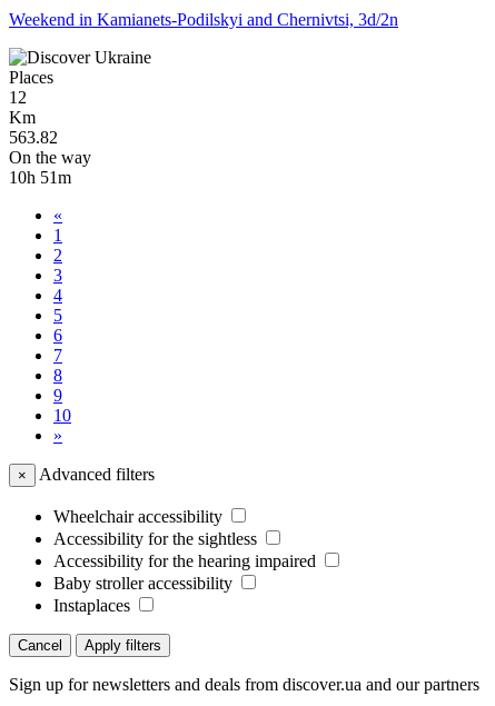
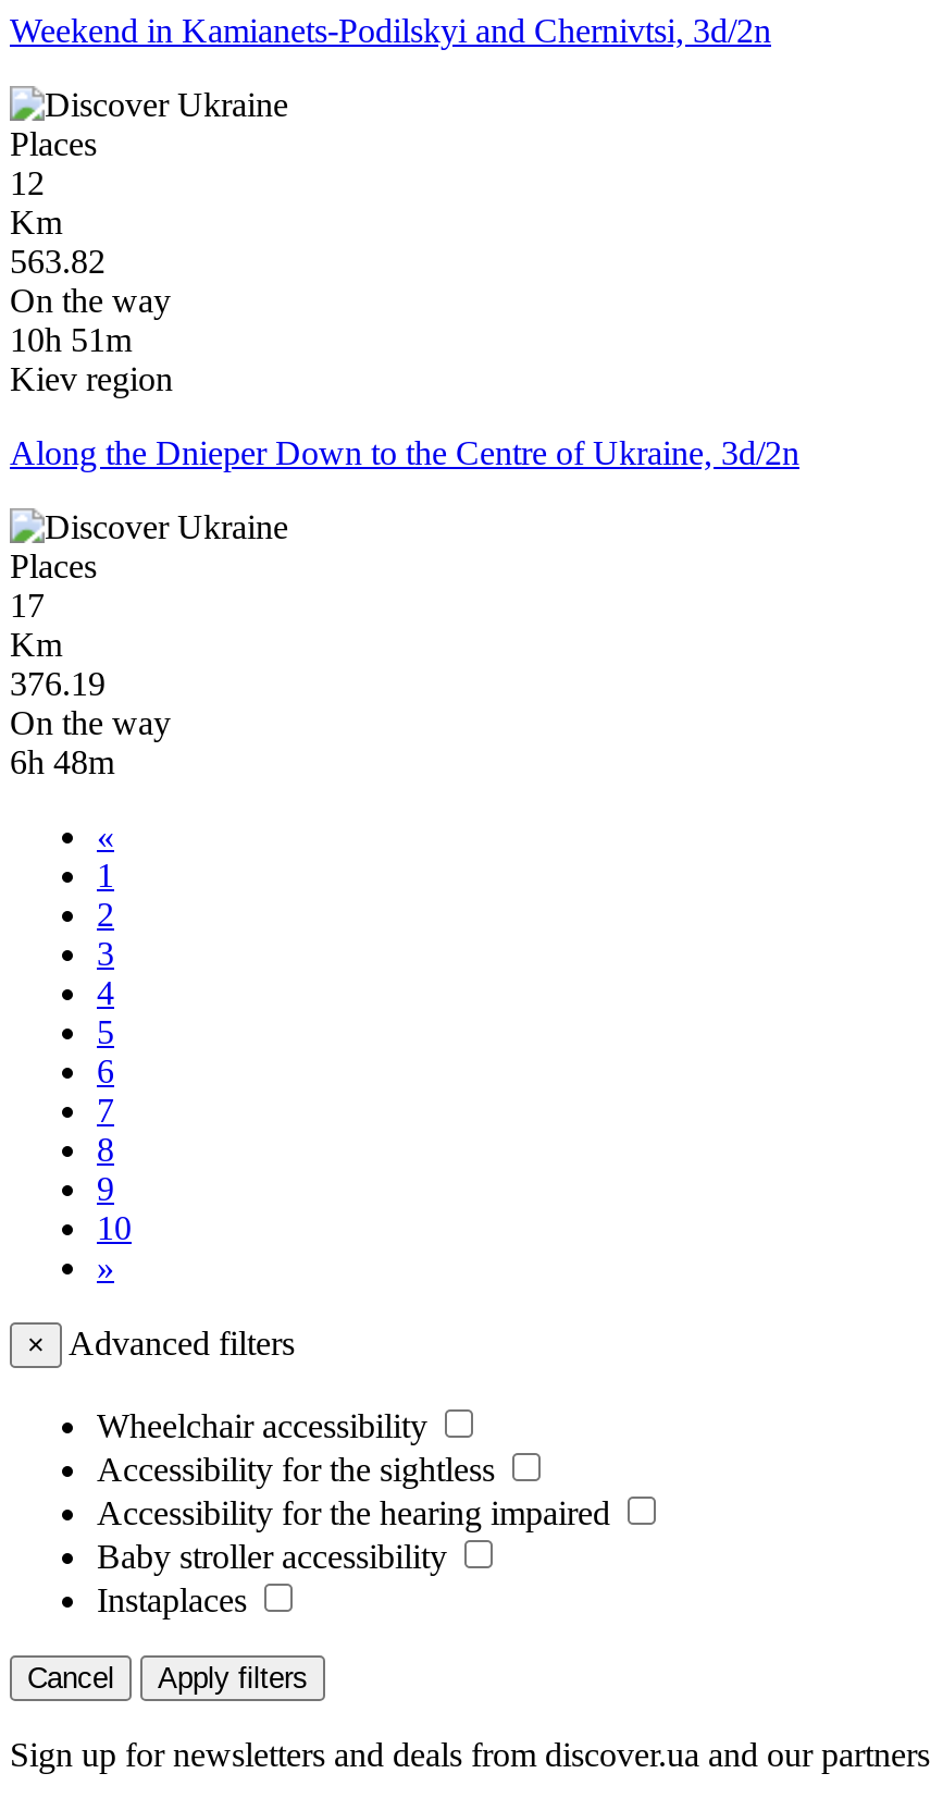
+ Kiev region
+ Along the Dnieper Down to the Centre of Ukraine, 3d/2n
+ Places
+ 17
+ Km
+ 376.19
+ On the way
+ 6h 48m
